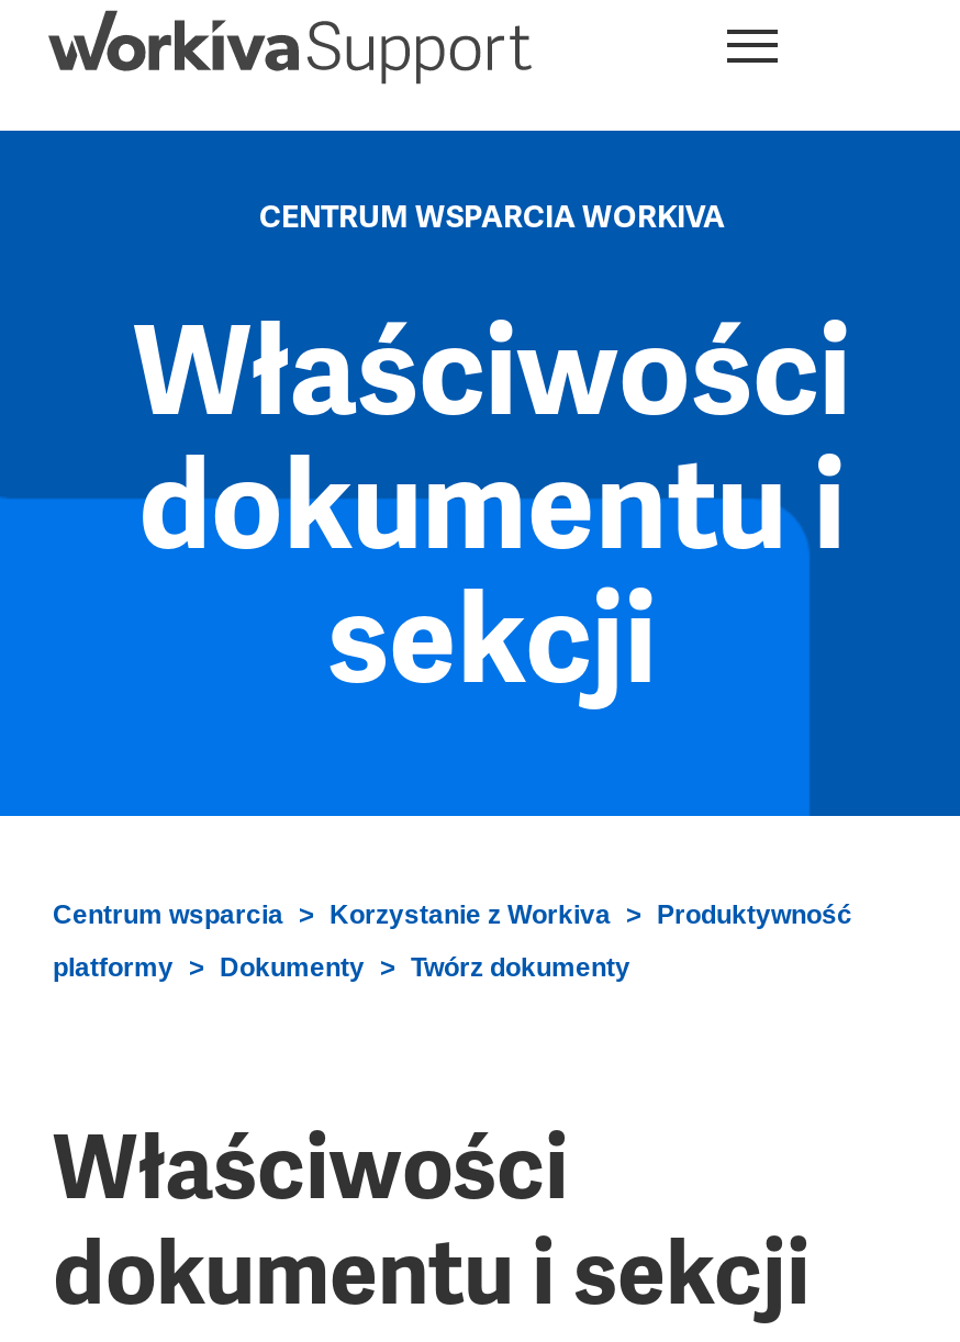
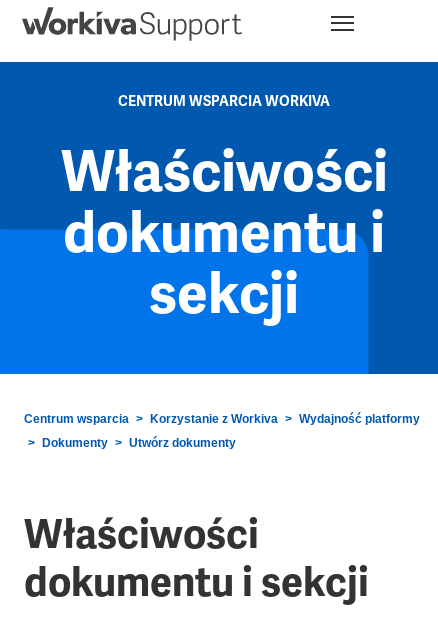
- Produktywność
- platformy
+ Wydajność platformy

- Twórz dokumenty
+ Utwórz dokumenty
